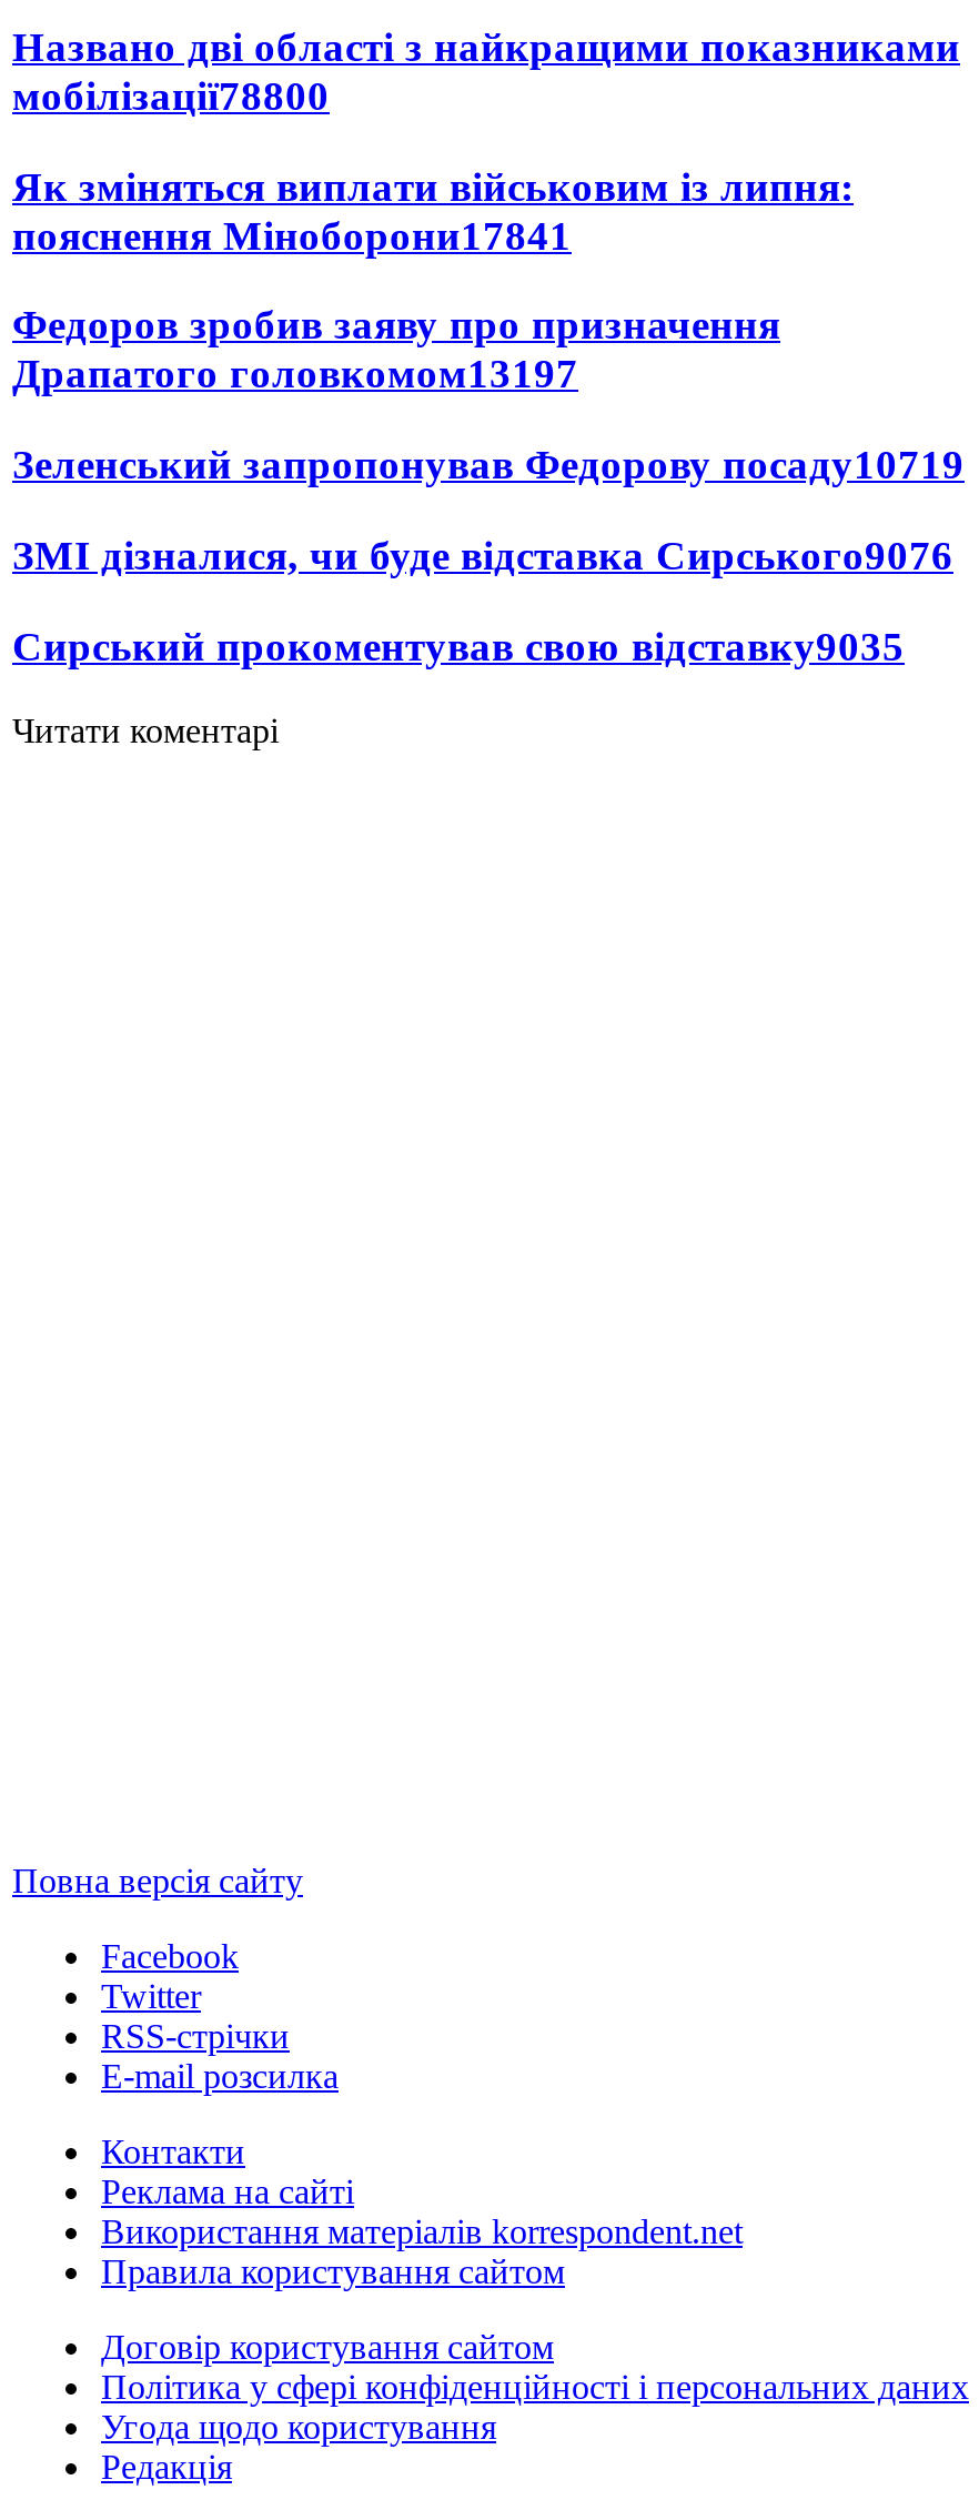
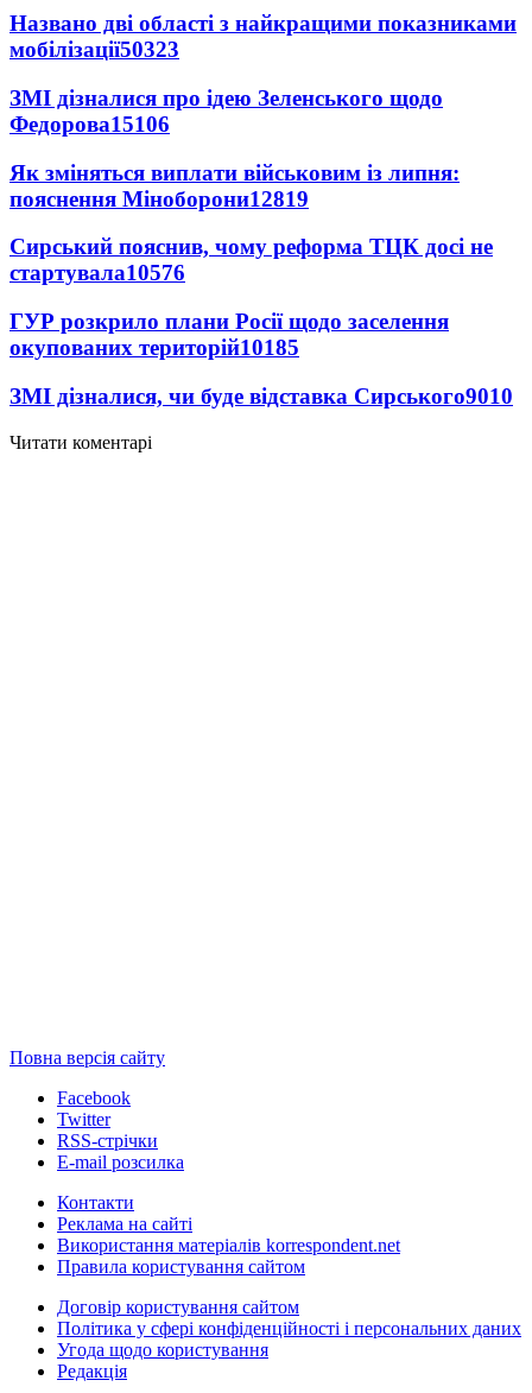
- мобілізації78800
+ мобілізації50323
+ ЗМІ дізналися про ідею Зеленського щодо
+ Федорова15106

moved down: Як зміняться виплати військовим із липня:

- пояснення Міноборони17841
- Федоров зробив заяву про призначення
- Драпатого головкомом13197
- Зеленський запропонував Федорову посаду10719
- ЗМІ дізналися, чи буде відставка Сирського9076
- Сирський прокоментував свою відставку9035
+ пояснення Міноборони12819
+ Сирський пояснив, чому реформа ТЦК досі не
+ стартувала10576
+ ГУР розкрило плани Росії щодо заселення
+ окупованих територій10185
+ ЗМІ дізналися, чи буде відставка Сирського9010
